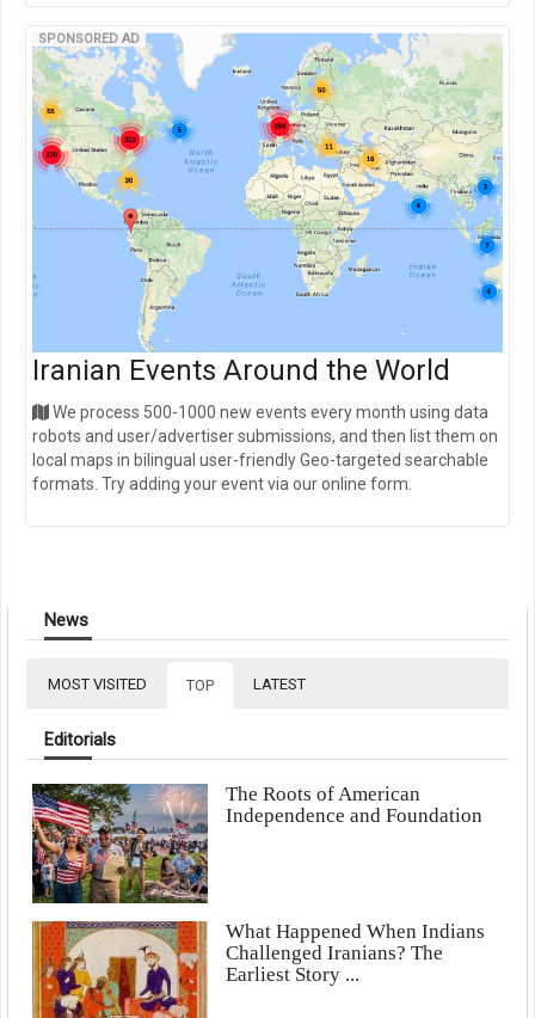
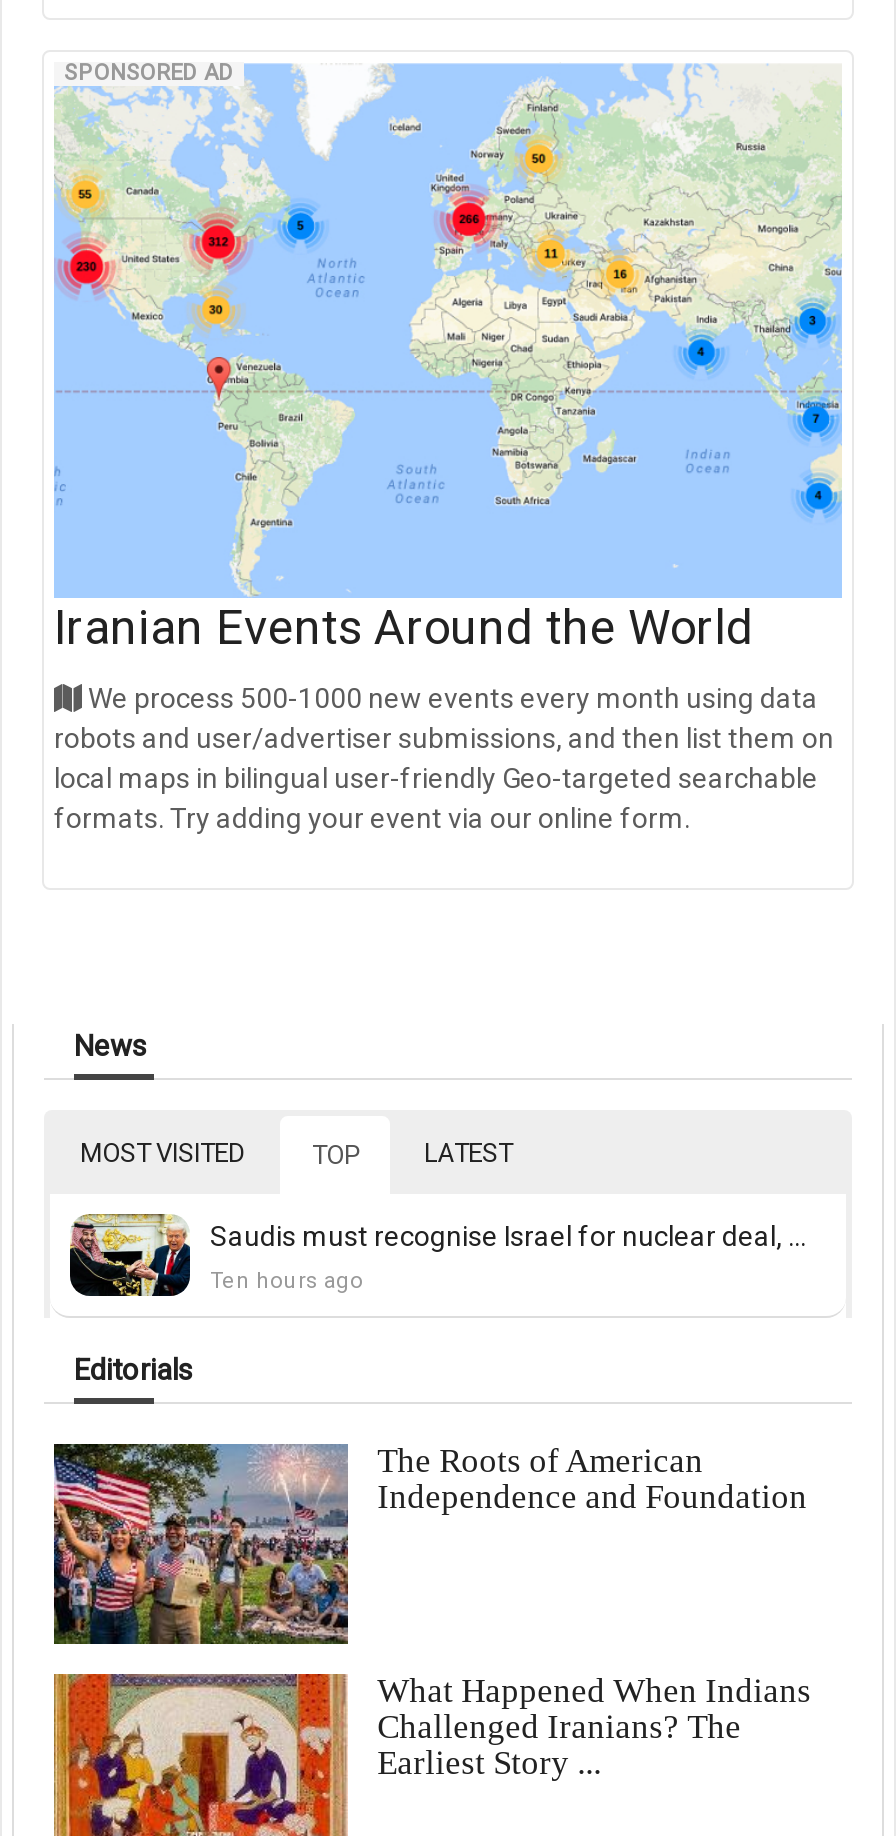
+ [image]
+ Saudis must recognise Israel for nuclear deal, ...
+ Ten hours ago
